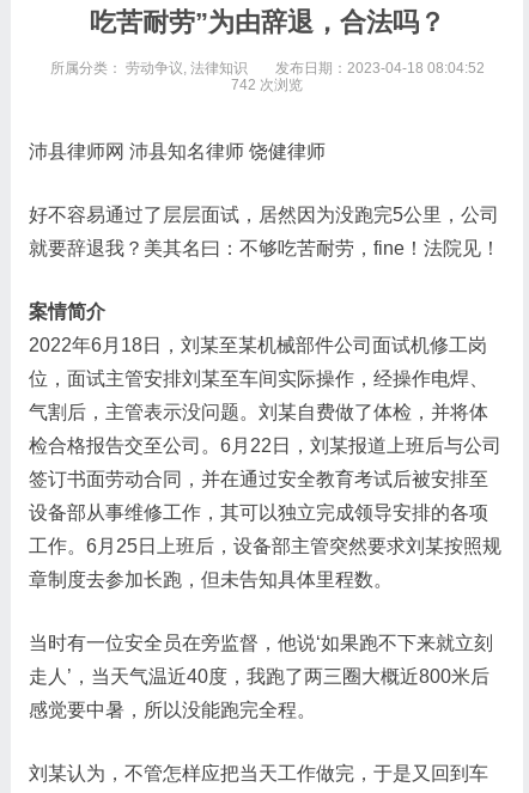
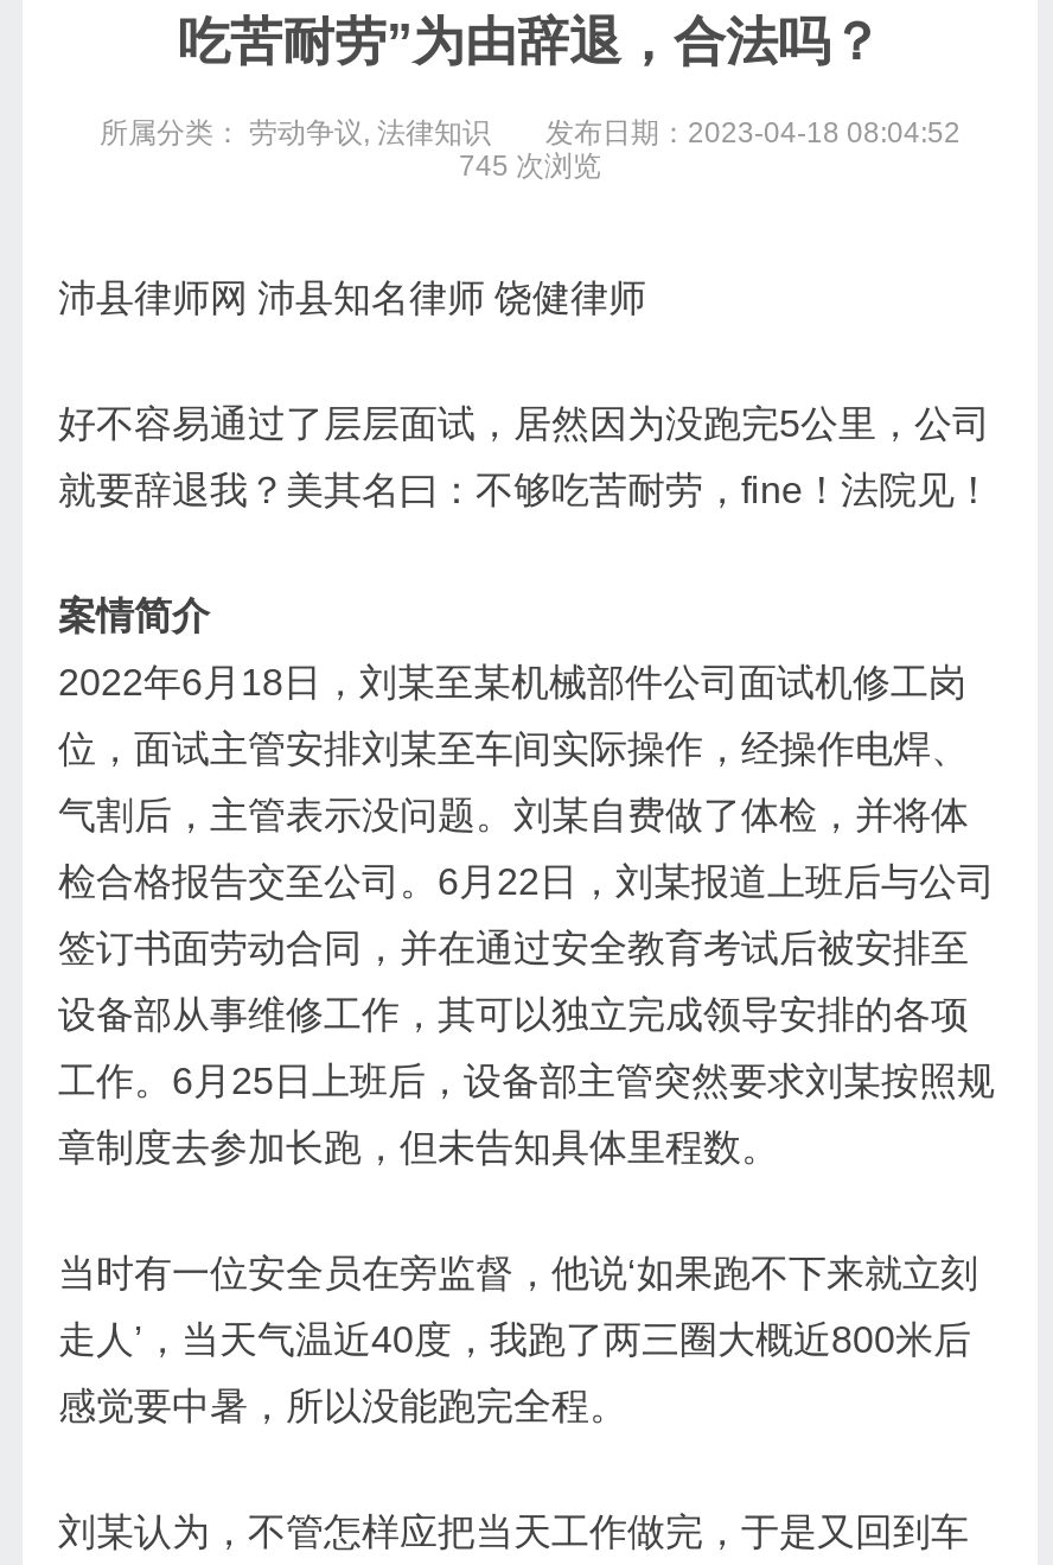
- 742 次浏览
+ 745 次浏览
